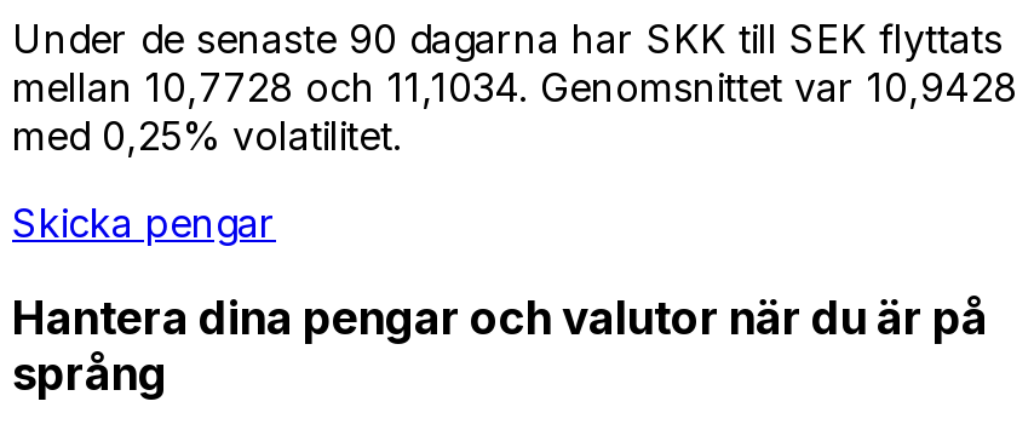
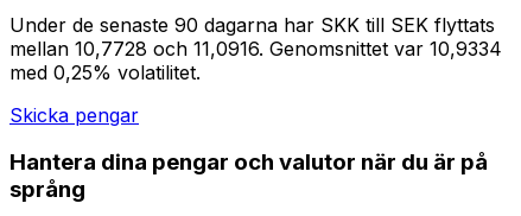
- mellan 10,7728 och 11,1034. Genomsnittet var 10,9428
+ mellan 10,7728 och 11,0916. Genomsnittet var 10,9334
